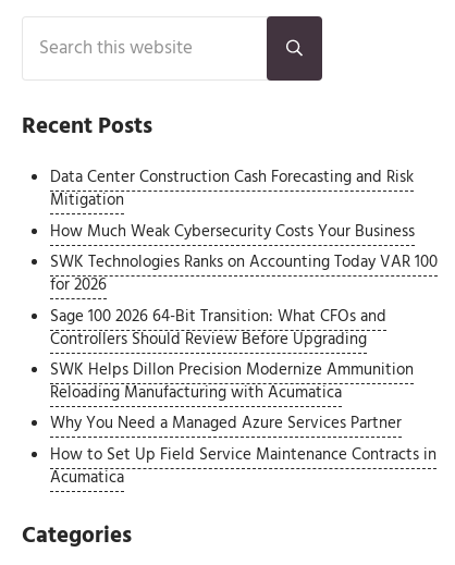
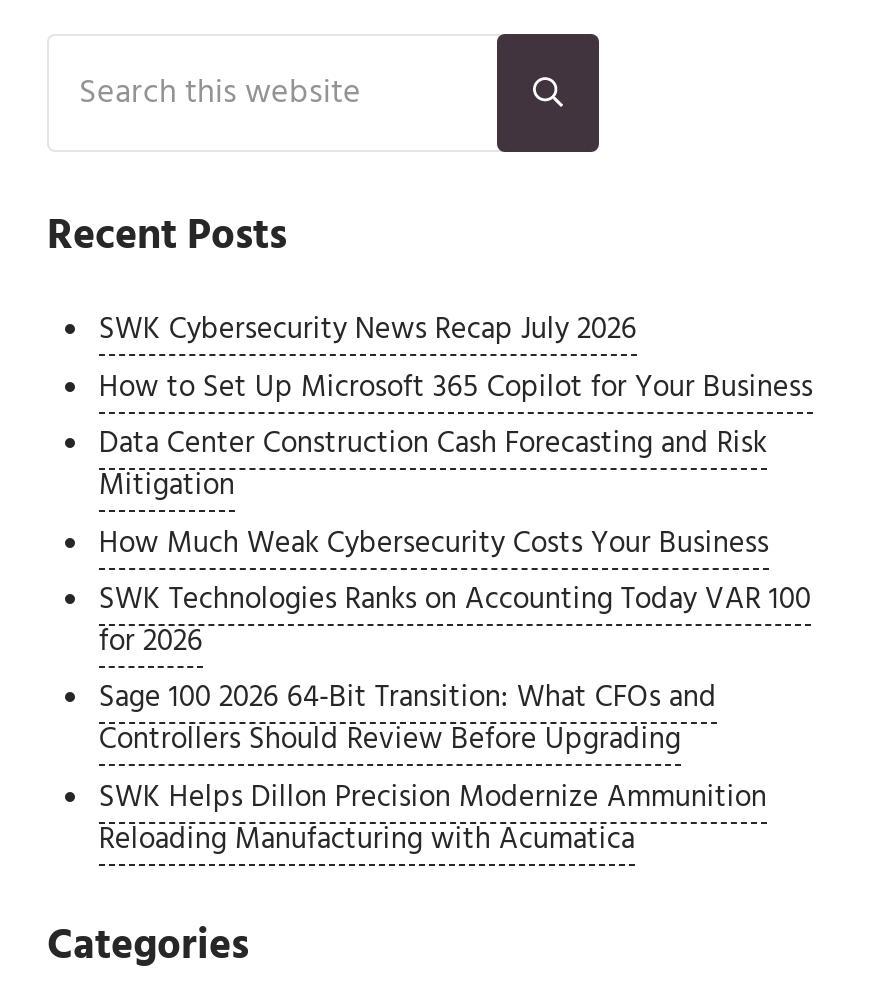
+ SWK Cybersecurity News Recap July 2026
+ How to Set Up Microsoft 365 Copilot for Your Business

moved down: Data Center Construction Cash Forecasting and Risk | Mitigation | How Much Weak Cybersecurity Costs Your Business | ... | SWK Helps Dillon Precision Modernize Ammunition | Reloading Manufacturing with Acumatica

- Why You Need a Managed Azure Services Partner
- How to Set Up Field Service Maintenance Contracts in
- Acumatica
